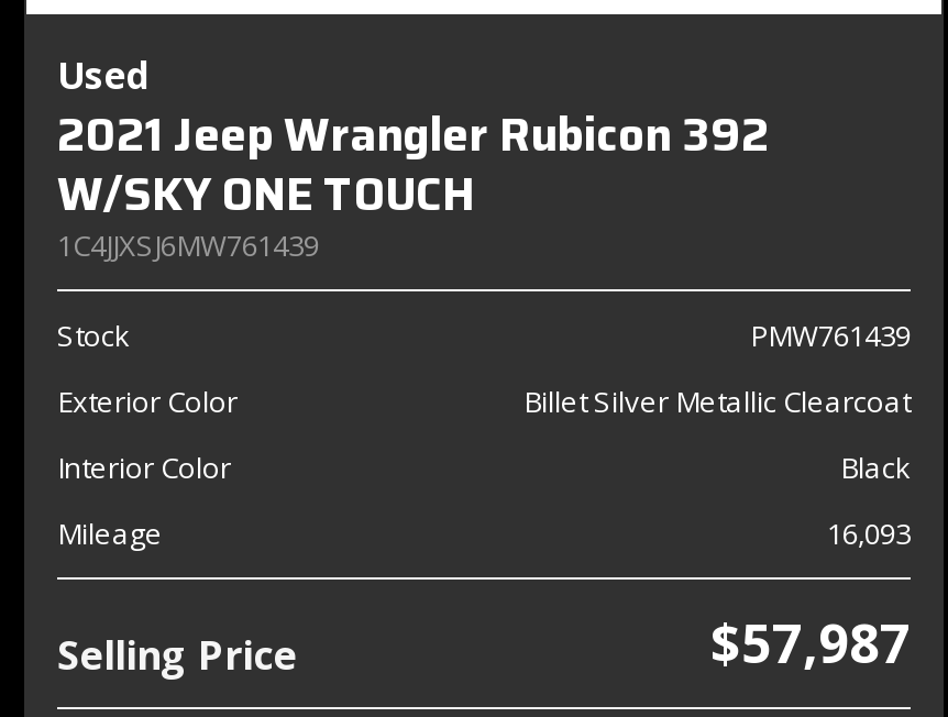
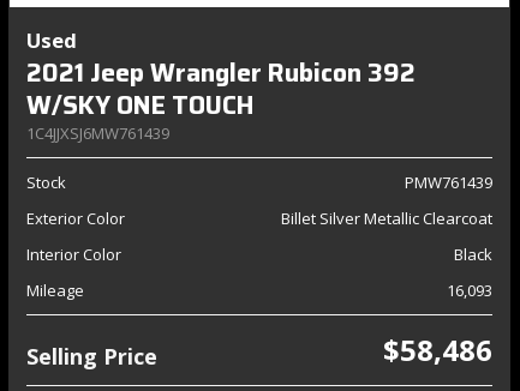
- $57,987
+ $58,486
